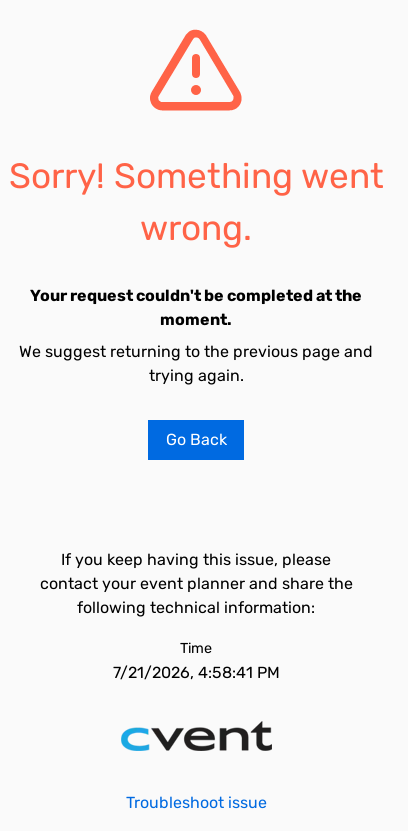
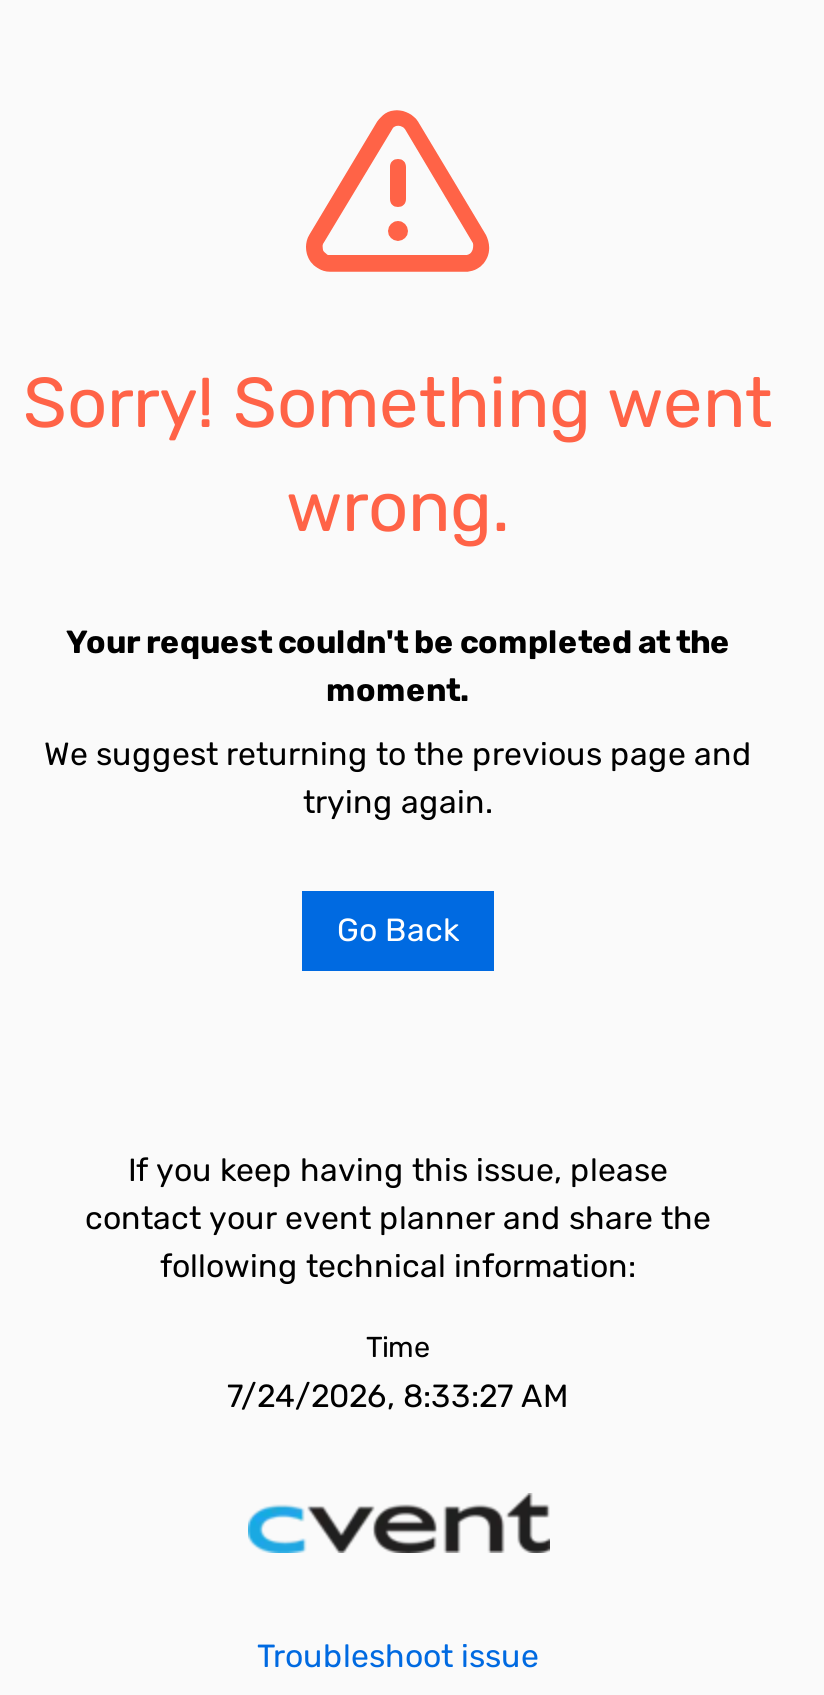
- 7/21/2026, 4:58:41 PM
+ 7/24/2026, 8:33:27 AM
